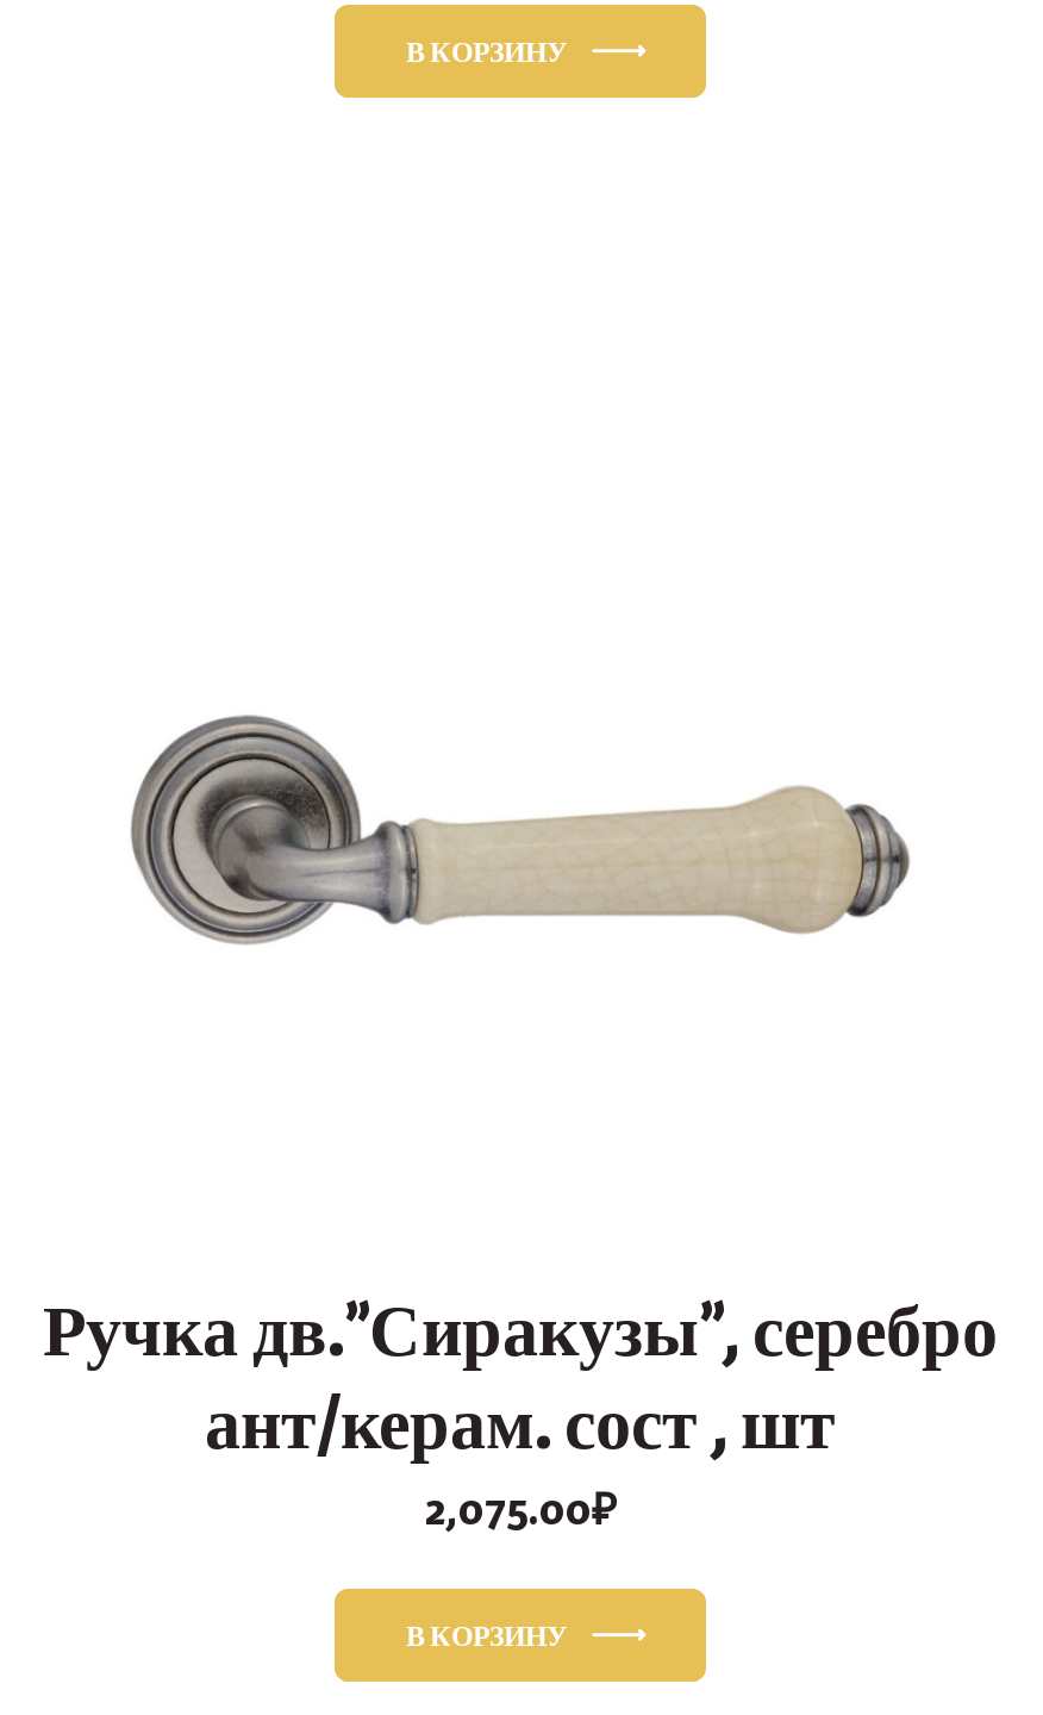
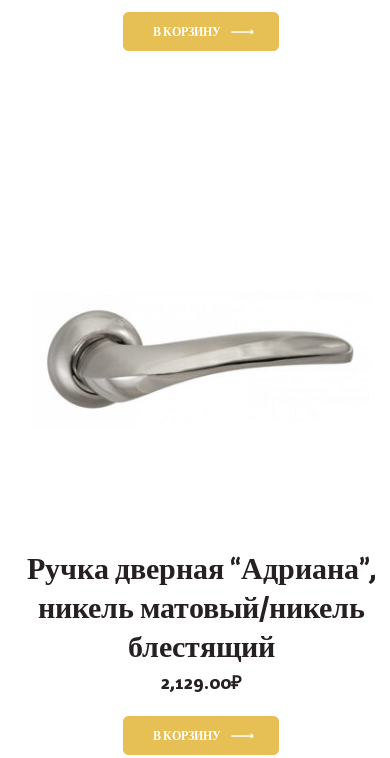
- [image]
+ [image]

- Ручка дв.”Сиракузы”, серебро
- ант/керам. сост , шт
- 2,075.00₽
+ Ручка дверная “Адриана”,
+ никель матовый/никель
+ блестящий
+ 2,129.00₽
